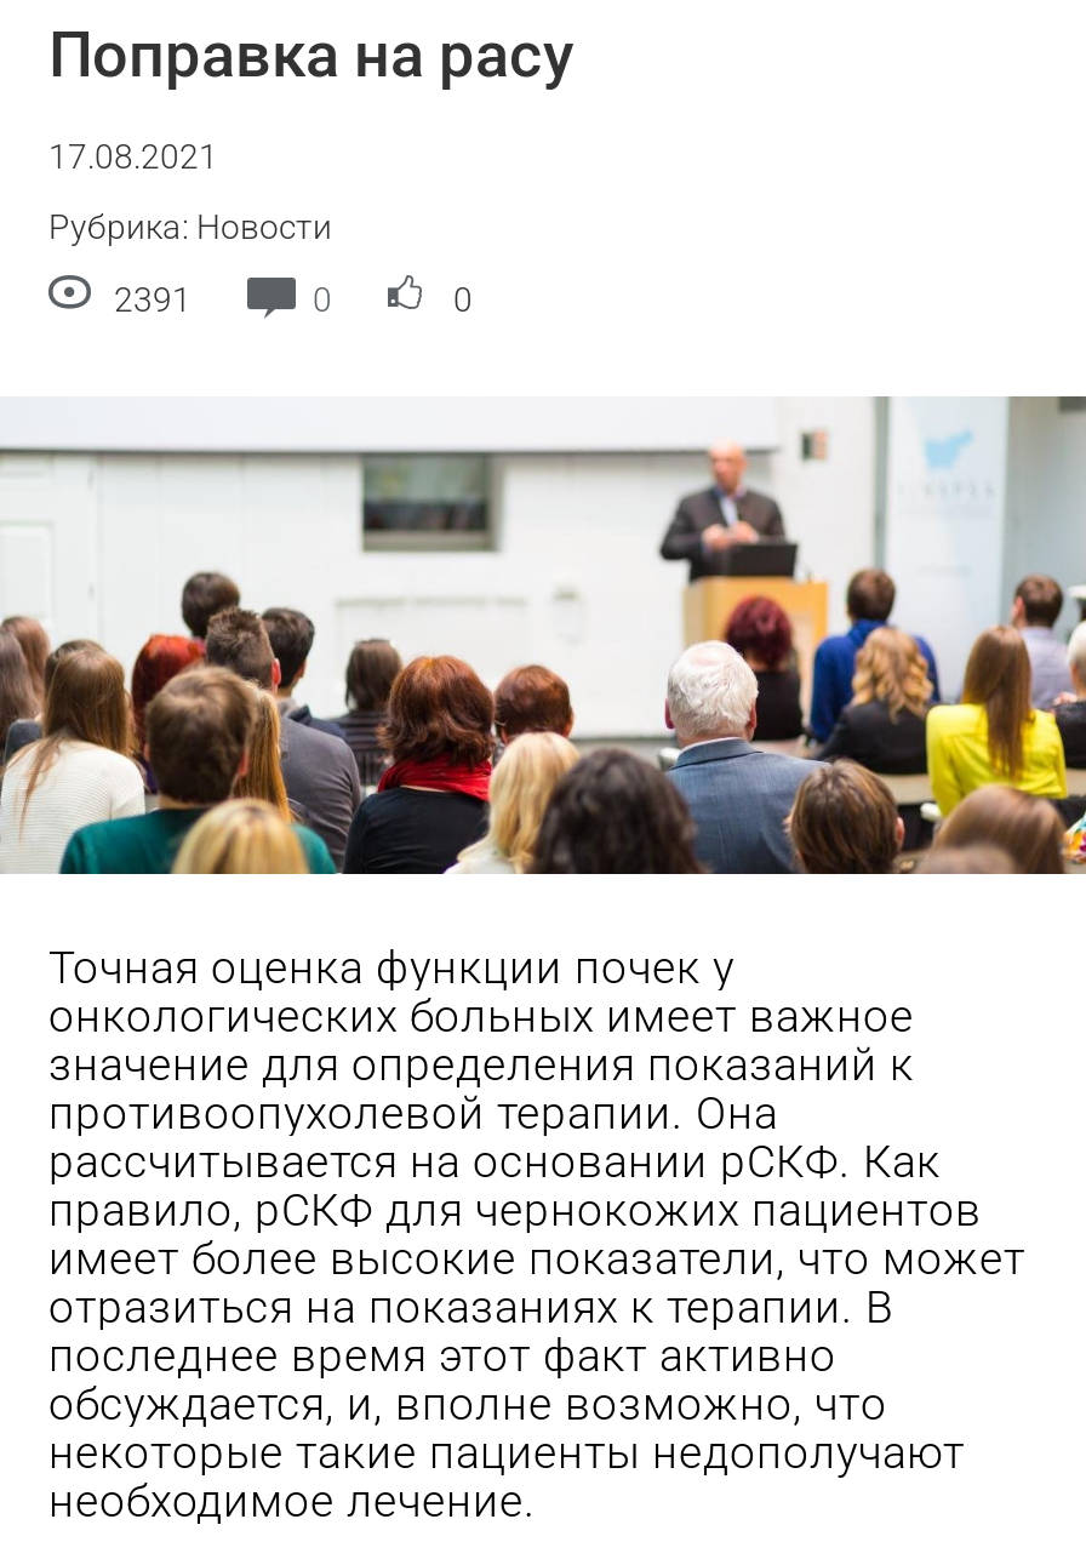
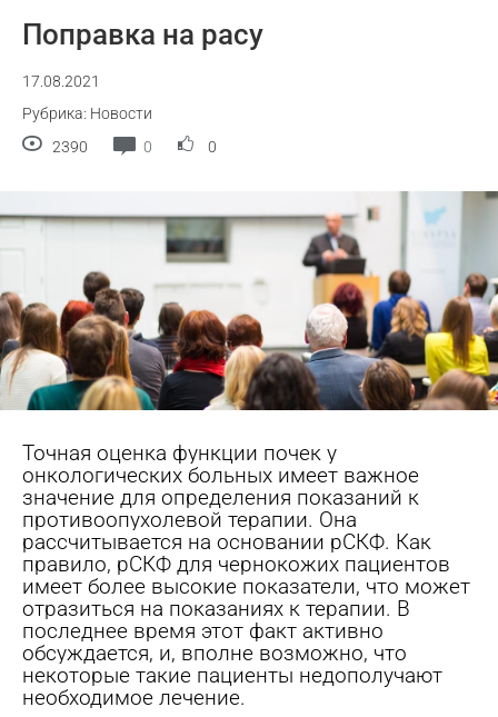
- 2391
+ 2390
